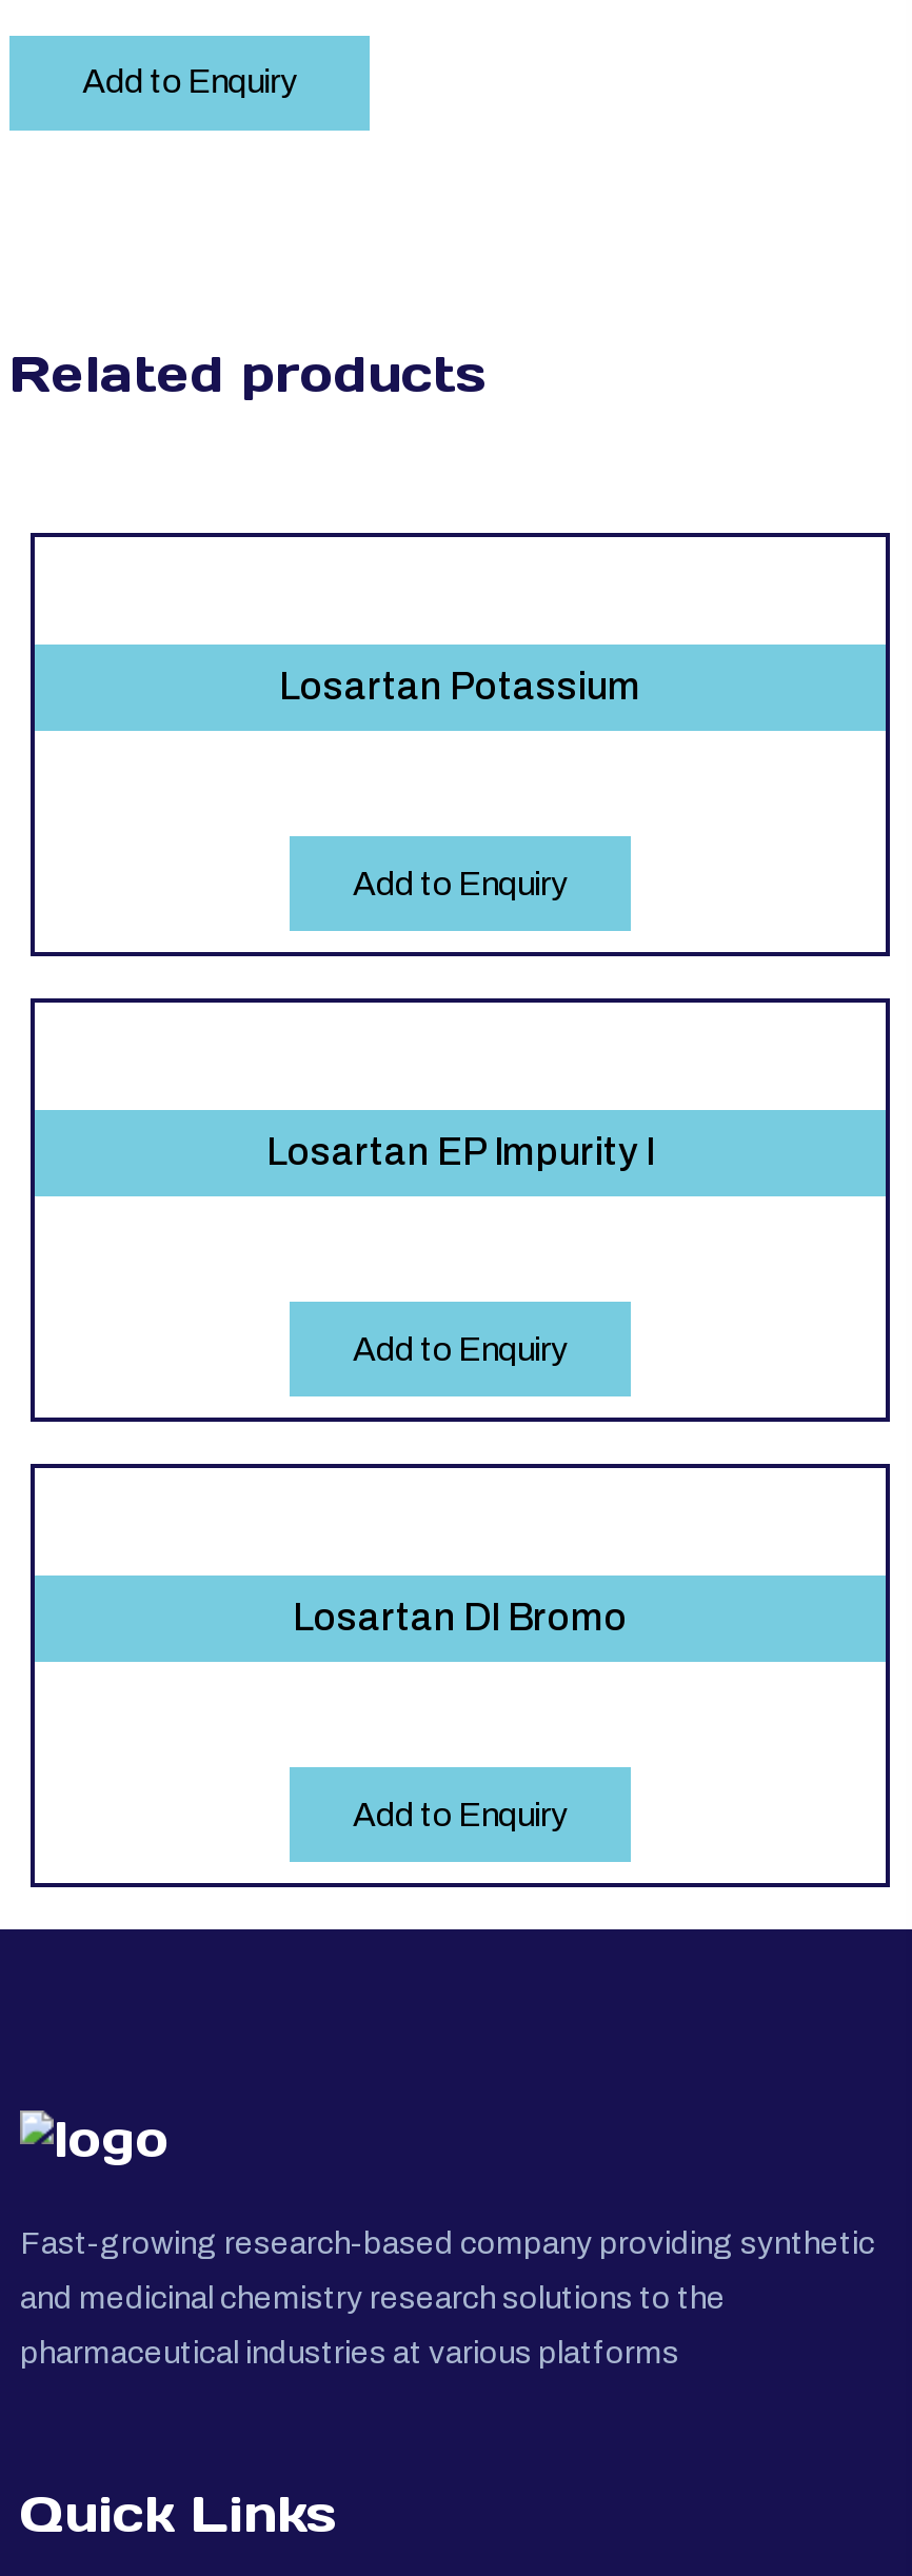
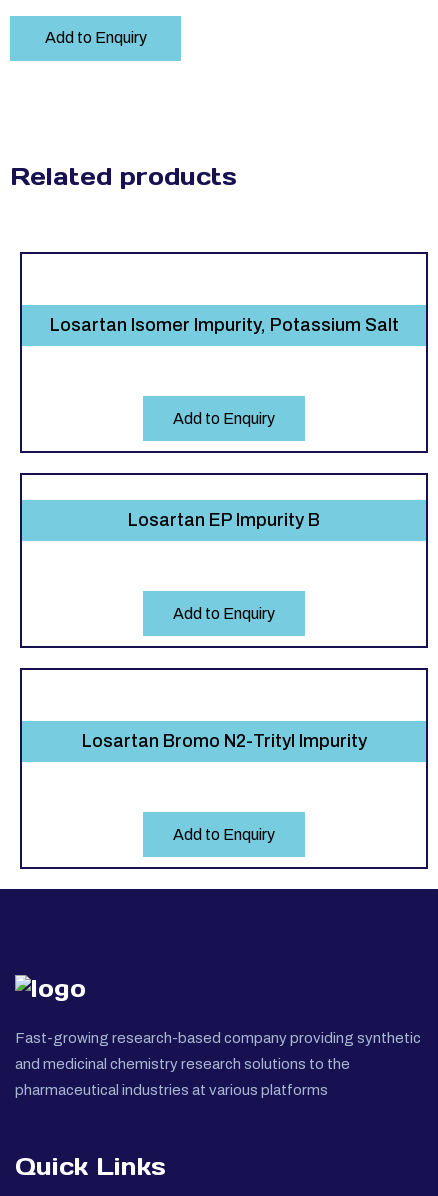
- Losartan Potassium
+ Losartan Isomer Impurity, Potassium Salt

- Losartan EP Impurity I
+ Losartan EP Impurity B

- Losartan DI Bromo
+ Losartan Bromo N2-Trityl Impurity
